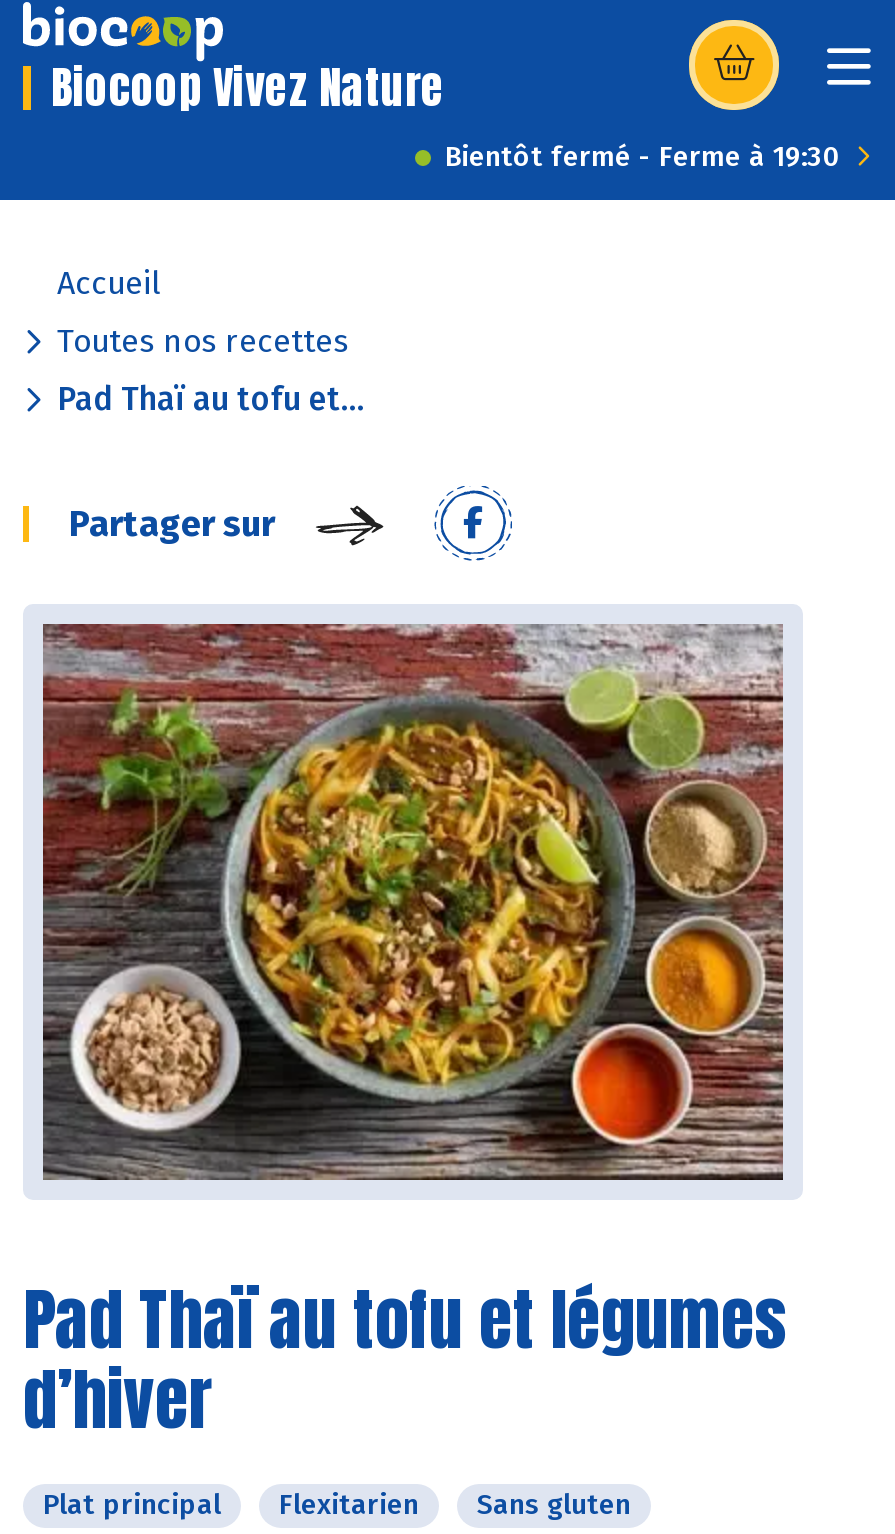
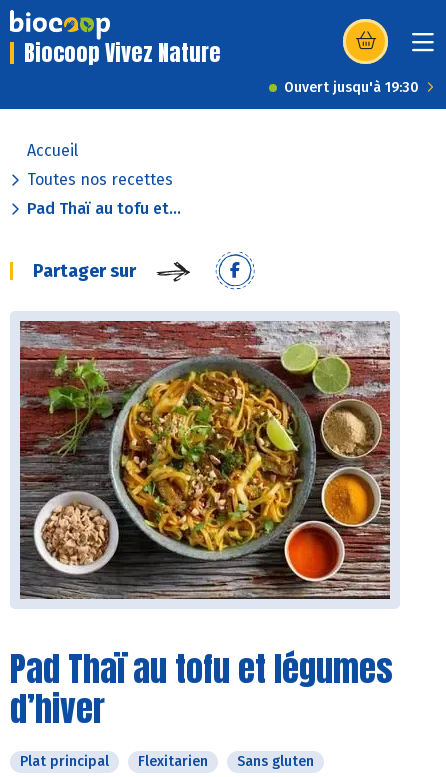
- Bientôt fermé - Ferme à 19:30
+ Ouvert jusqu'à 19:30
